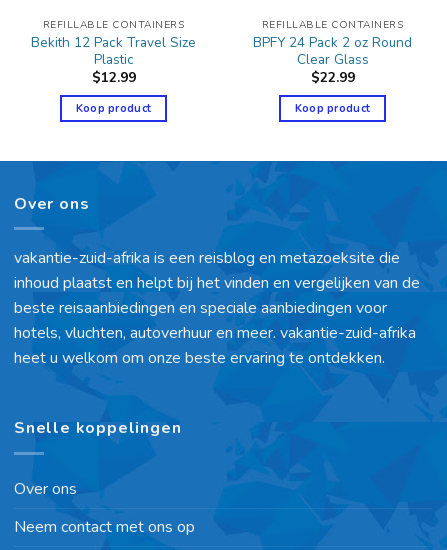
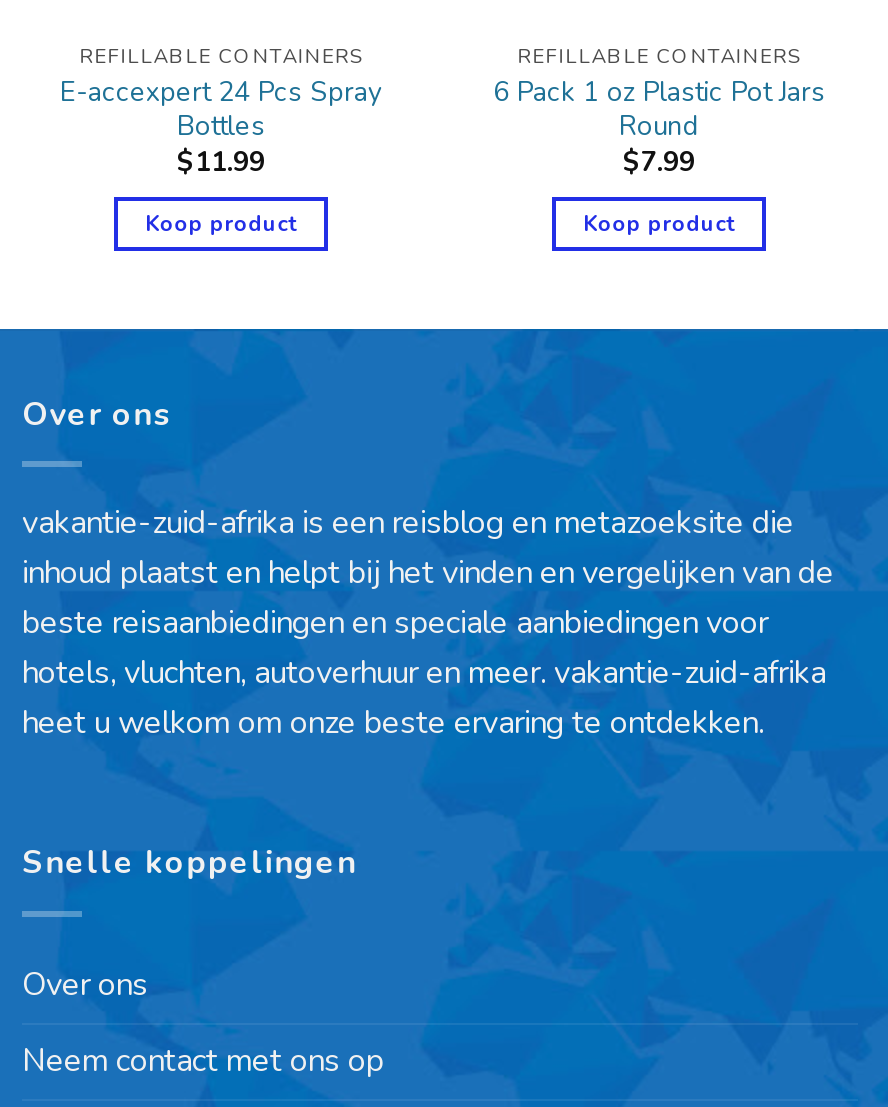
- Bekith 12 Pack Travel Size
- Plastic
- $12.99
+ E-accexpert 24 Pcs Spray
+ Bottles
+ $11.99

- BPFY 24 Pack 2 oz Round
- Clear Glass
- $22.99
+ 6 Pack 1 oz Plastic Pot Jars
+ Round
+ $7.99
